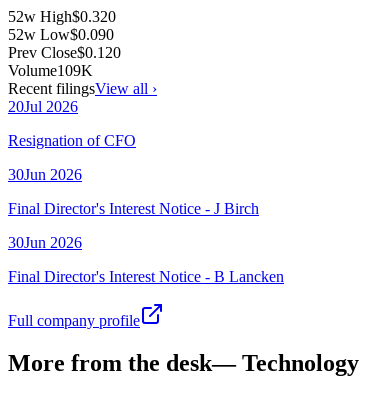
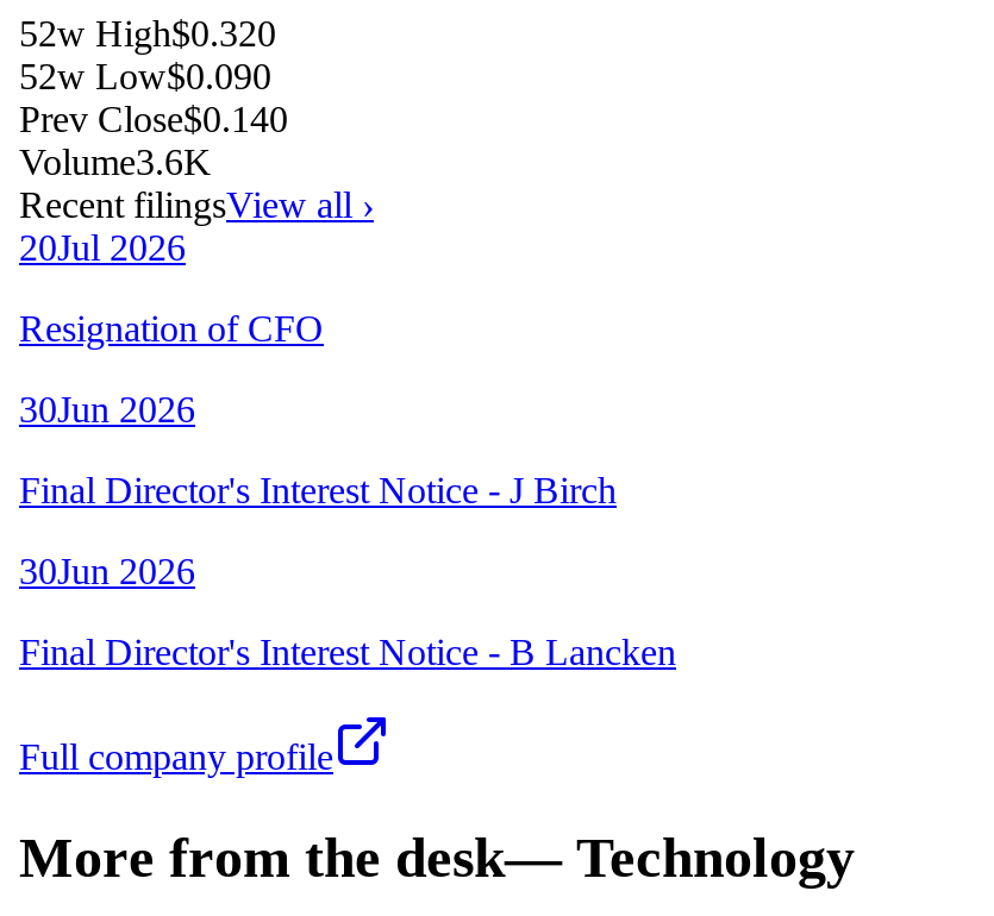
- Prev Close$0.120
+ Prev Close$0.140

- Volume109K
+ Volume3.6K
